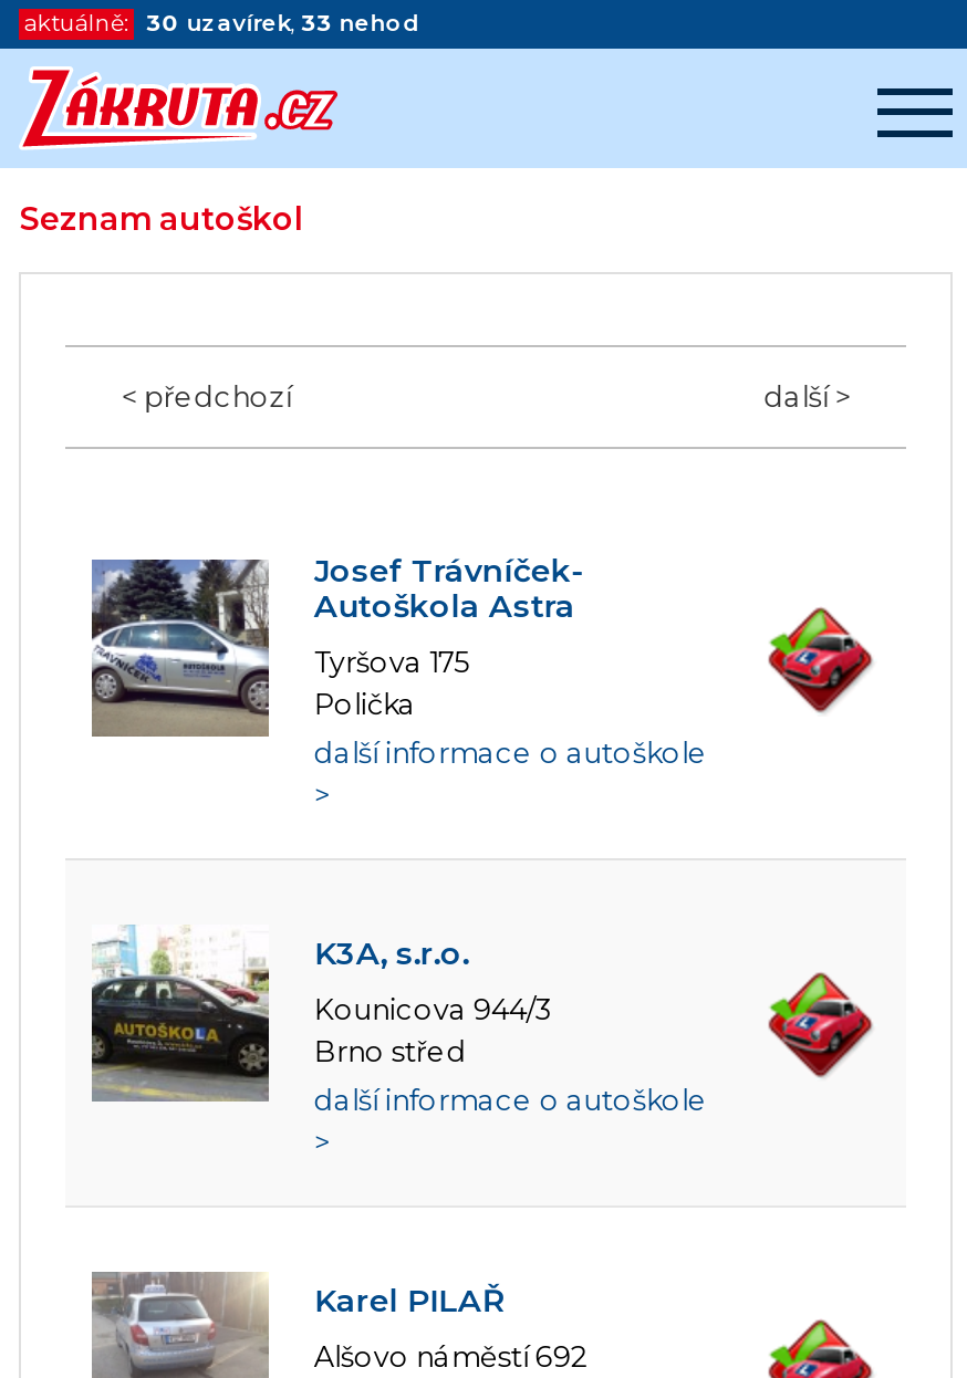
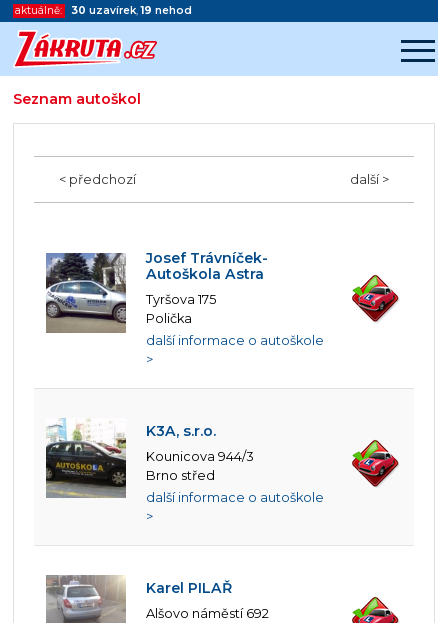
- 30 uzavírek, 33 nehod
+ 30 uzavírek, 19 nehod
